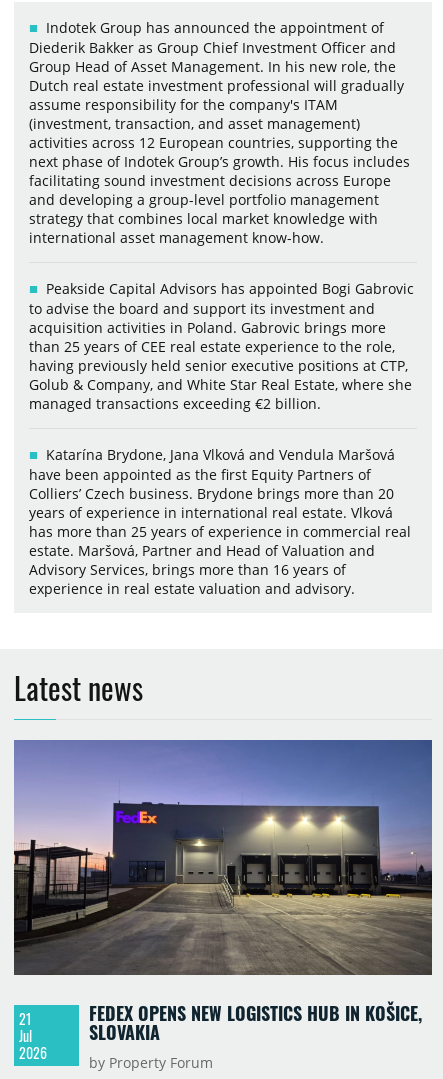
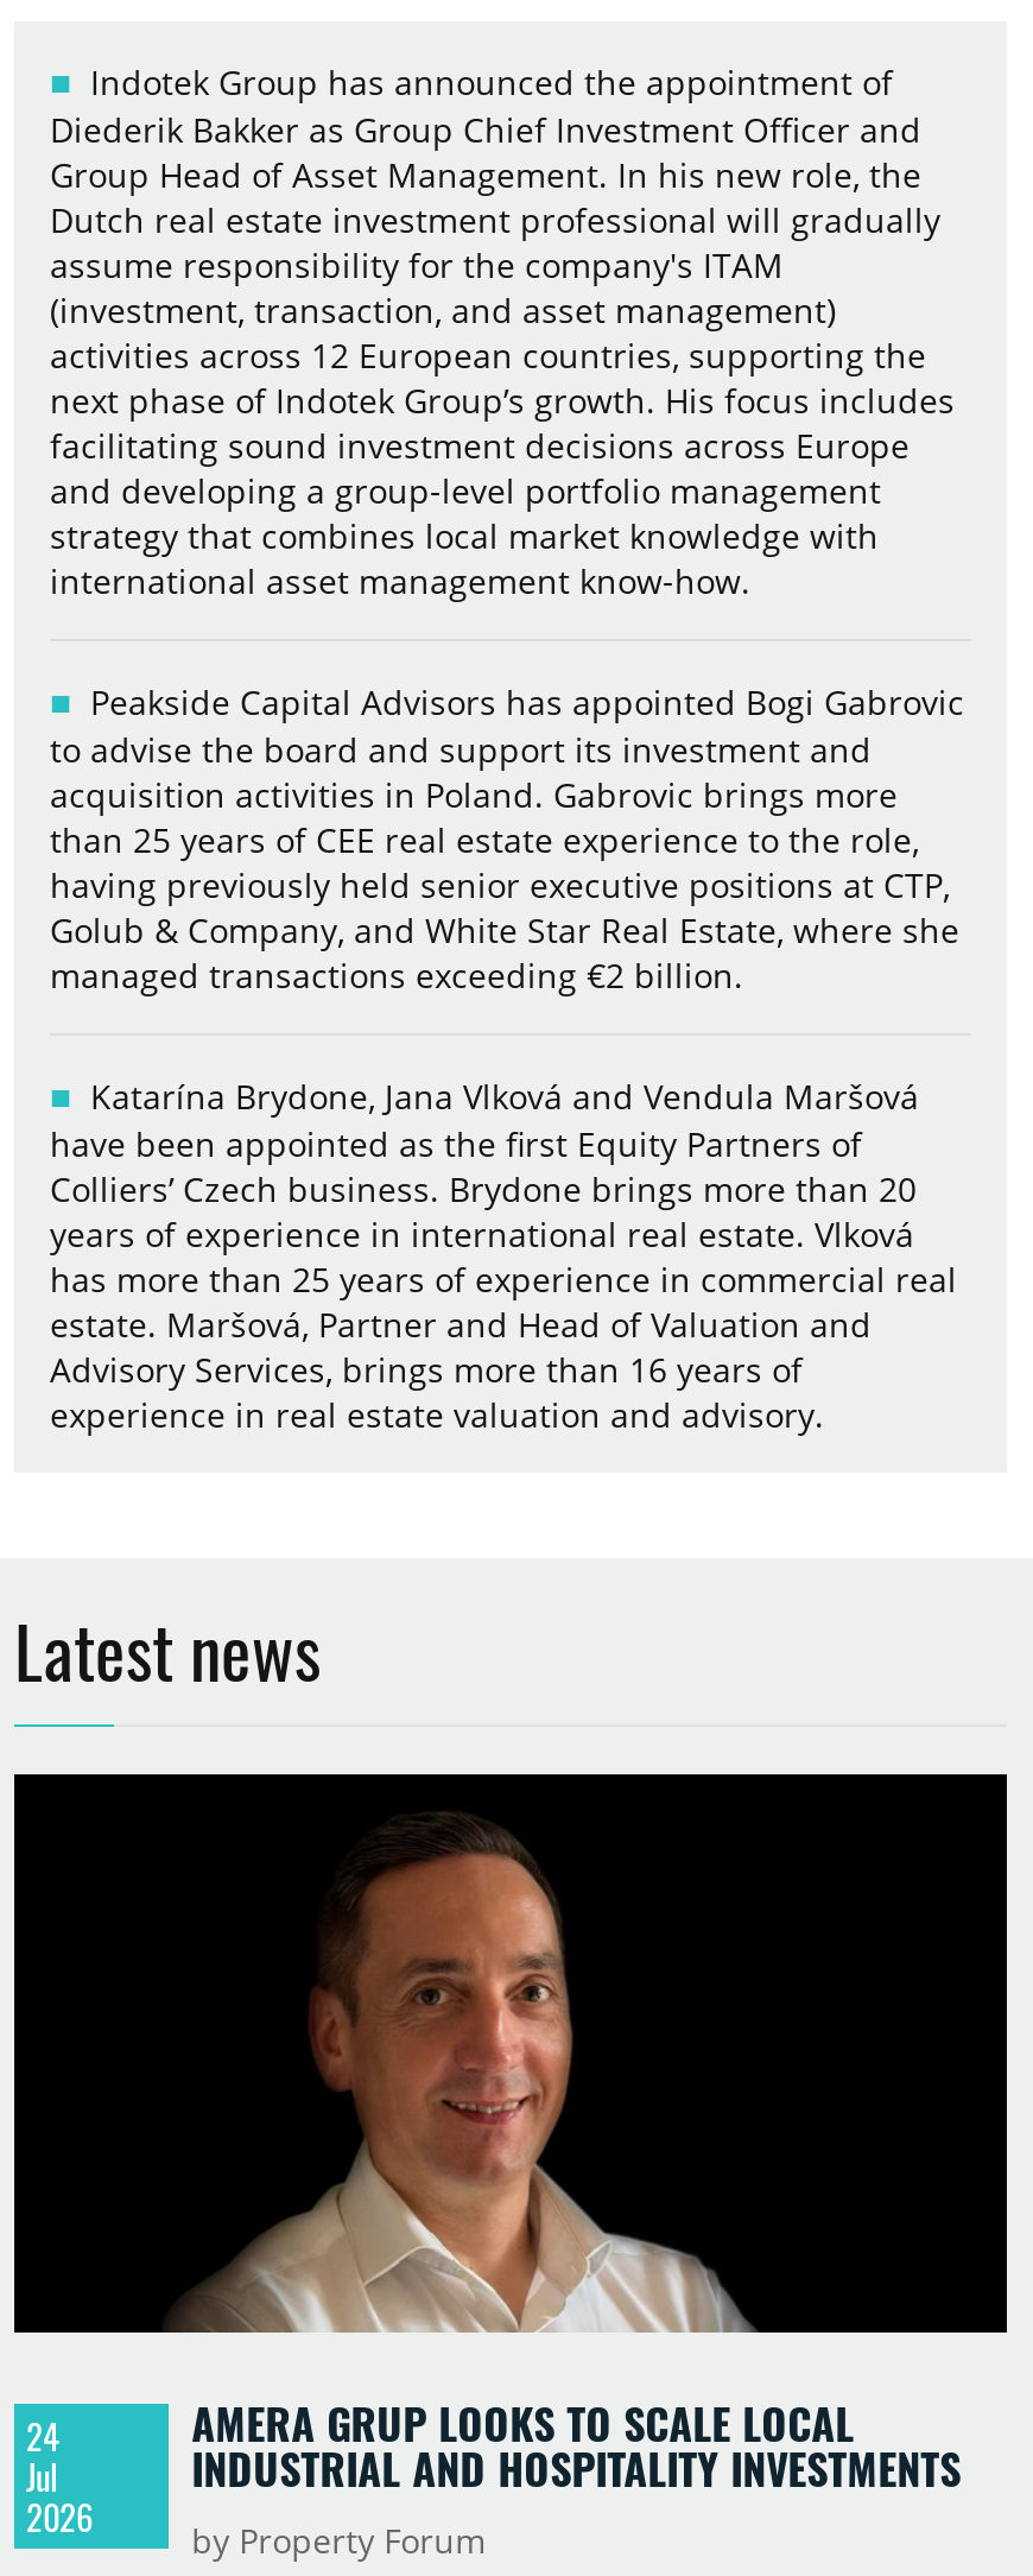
- [image]
- FEDEX OPENS NEW LOGISTICS HUB IN KOŠICE,
- SLOVAKIA
+ [image]
+ AMERA GRUP LOOKS TO SCALE LOCAL
+ INDUSTRIAL AND HOSPITALITY INVESTMENTS

- 21
+ 24
